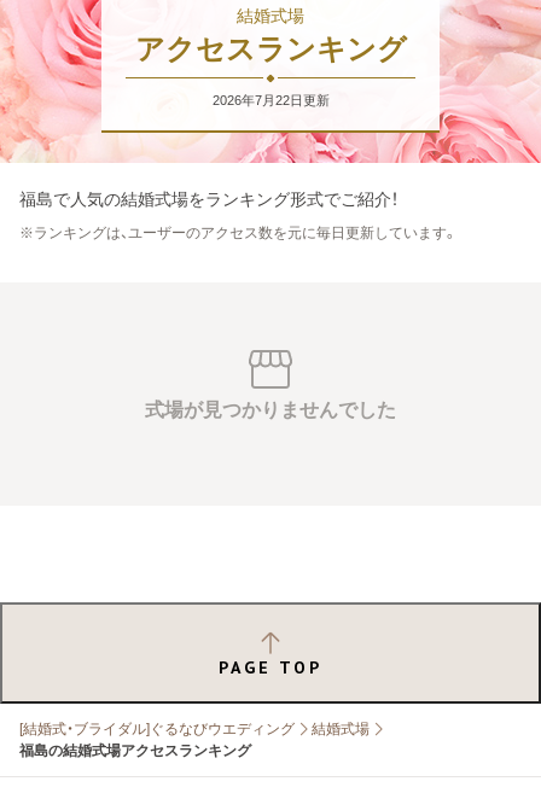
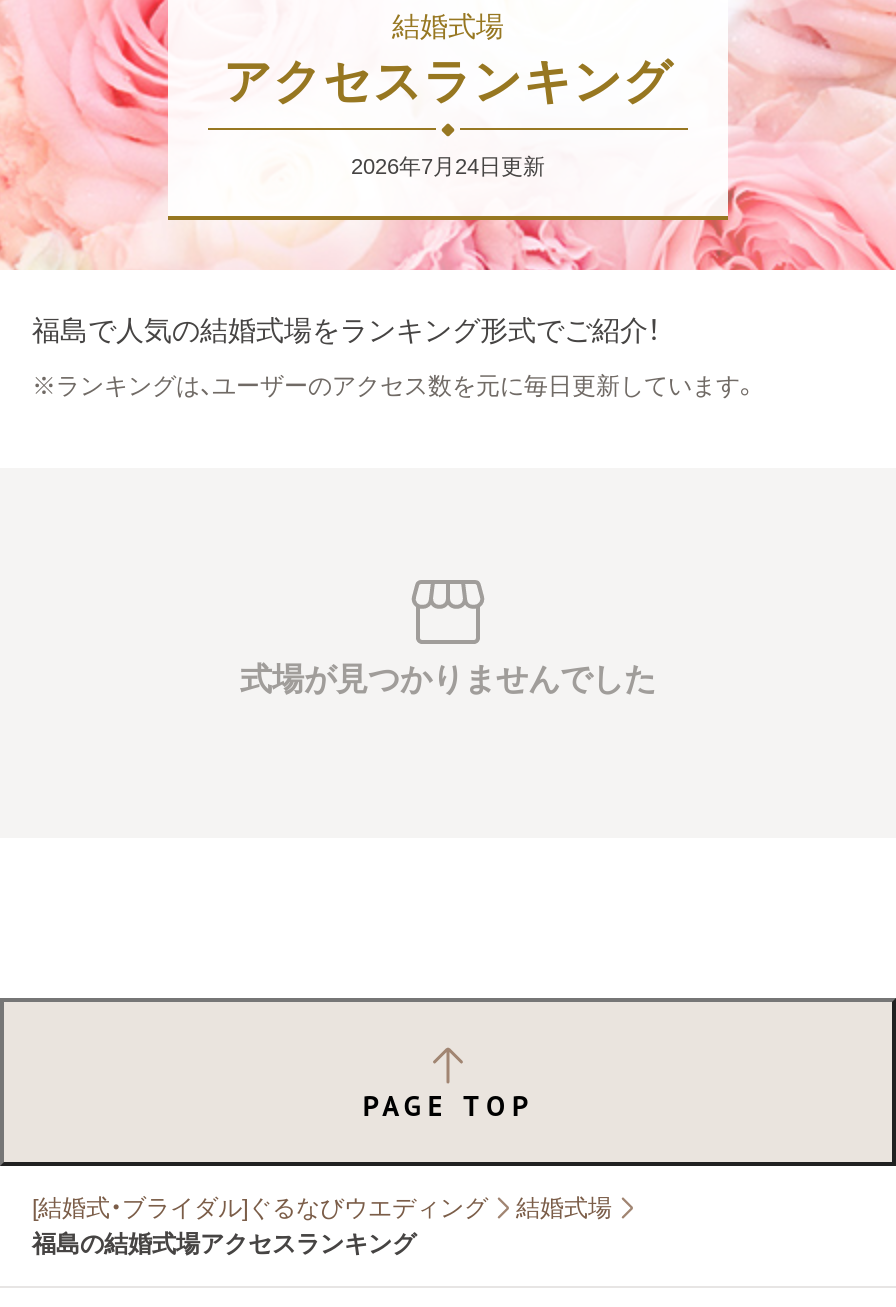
- 2026年7月22日更新
+ 2026年7月24日更新
